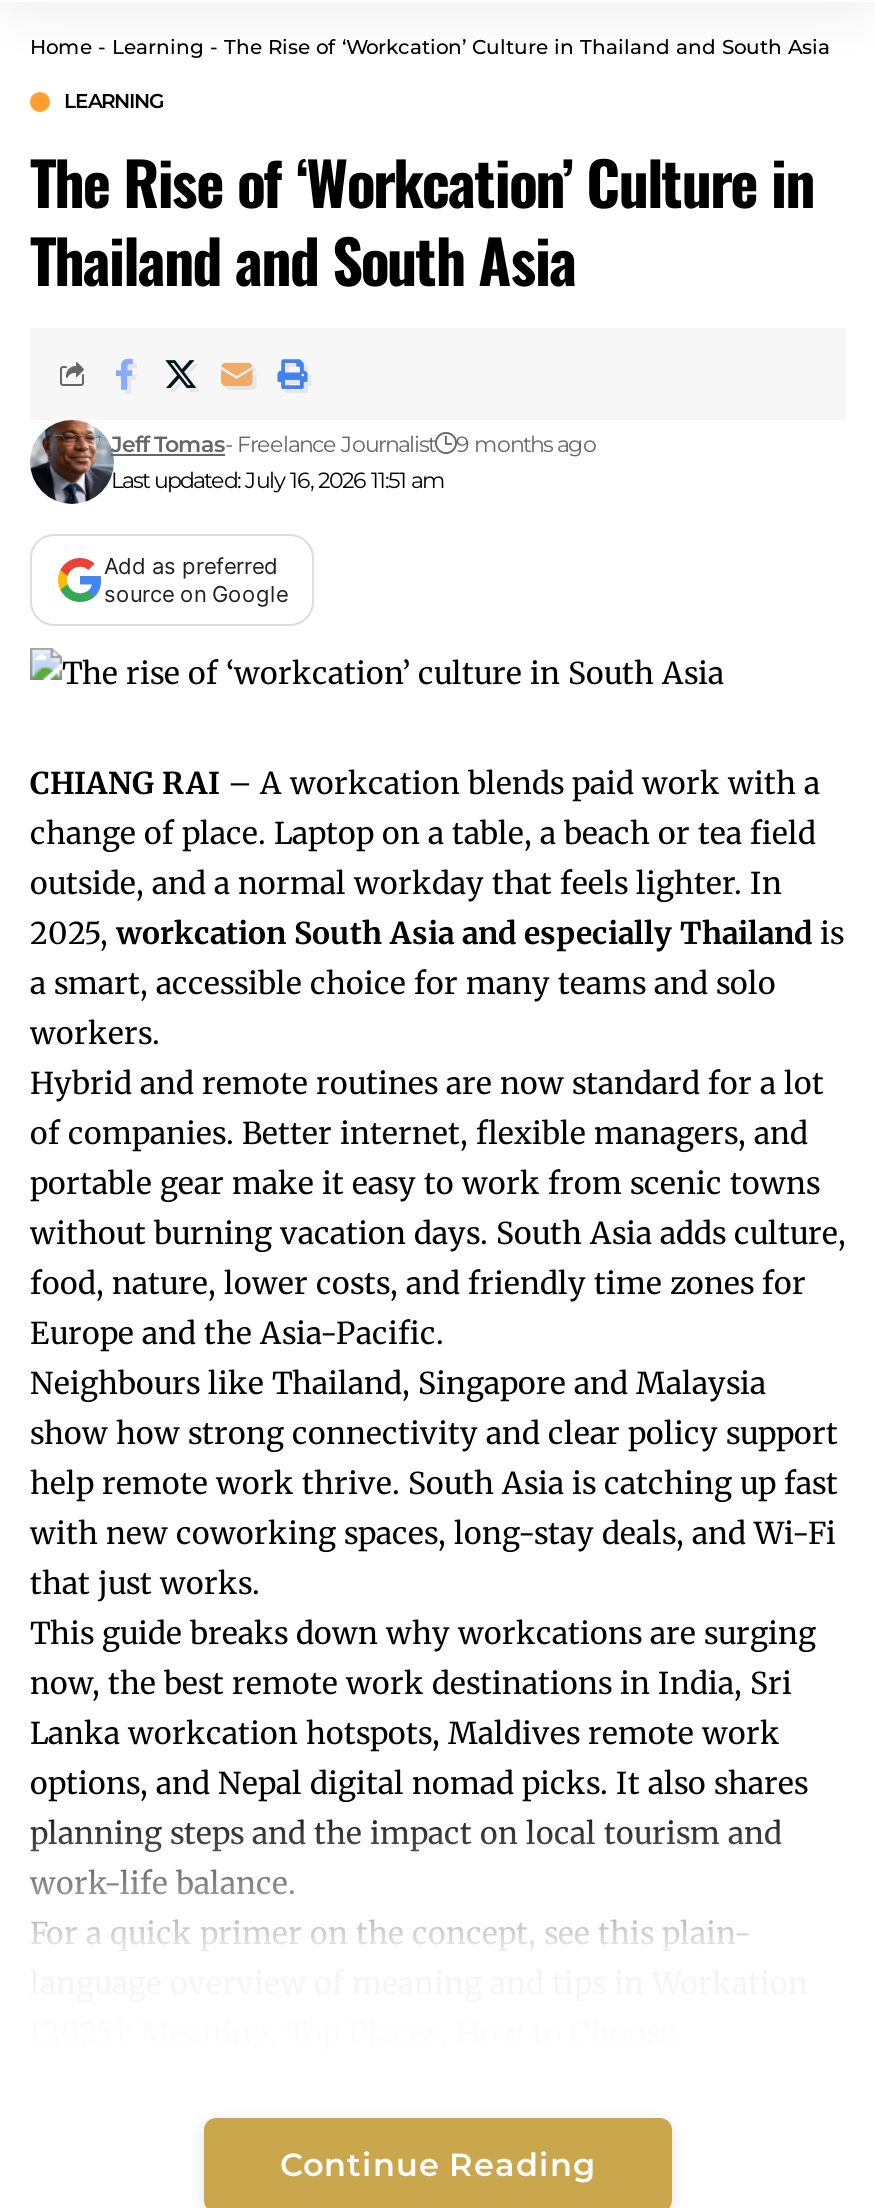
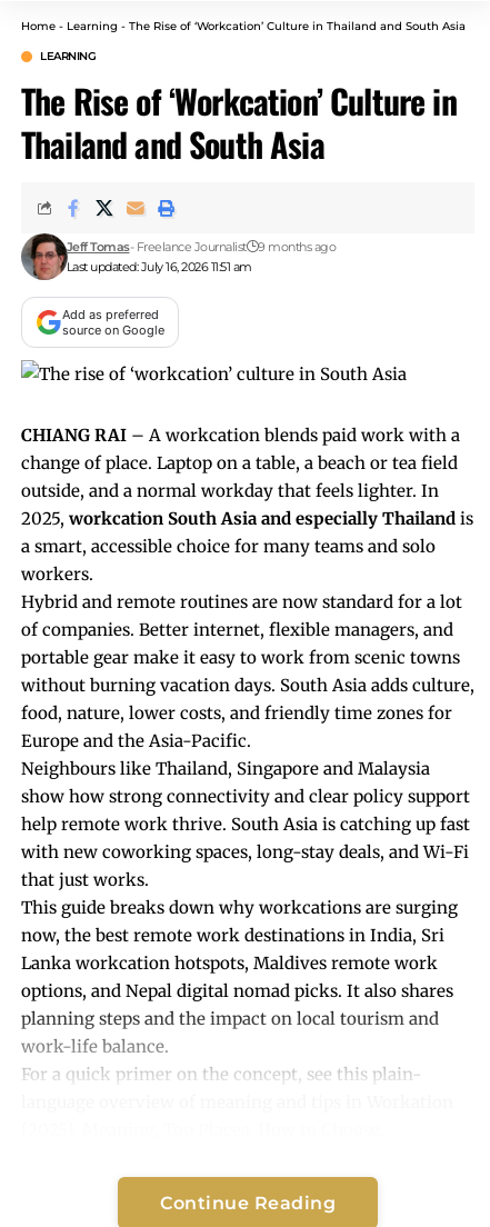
- [image]
+ [image]
